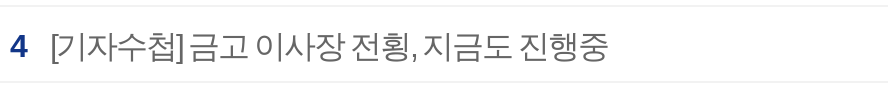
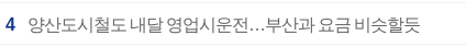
- [기자수첩] 금고 이사장 전횡, 지금도 진행중
+ 양산도시철도 내달 영업시운전…부산과 요금 비슷할듯
